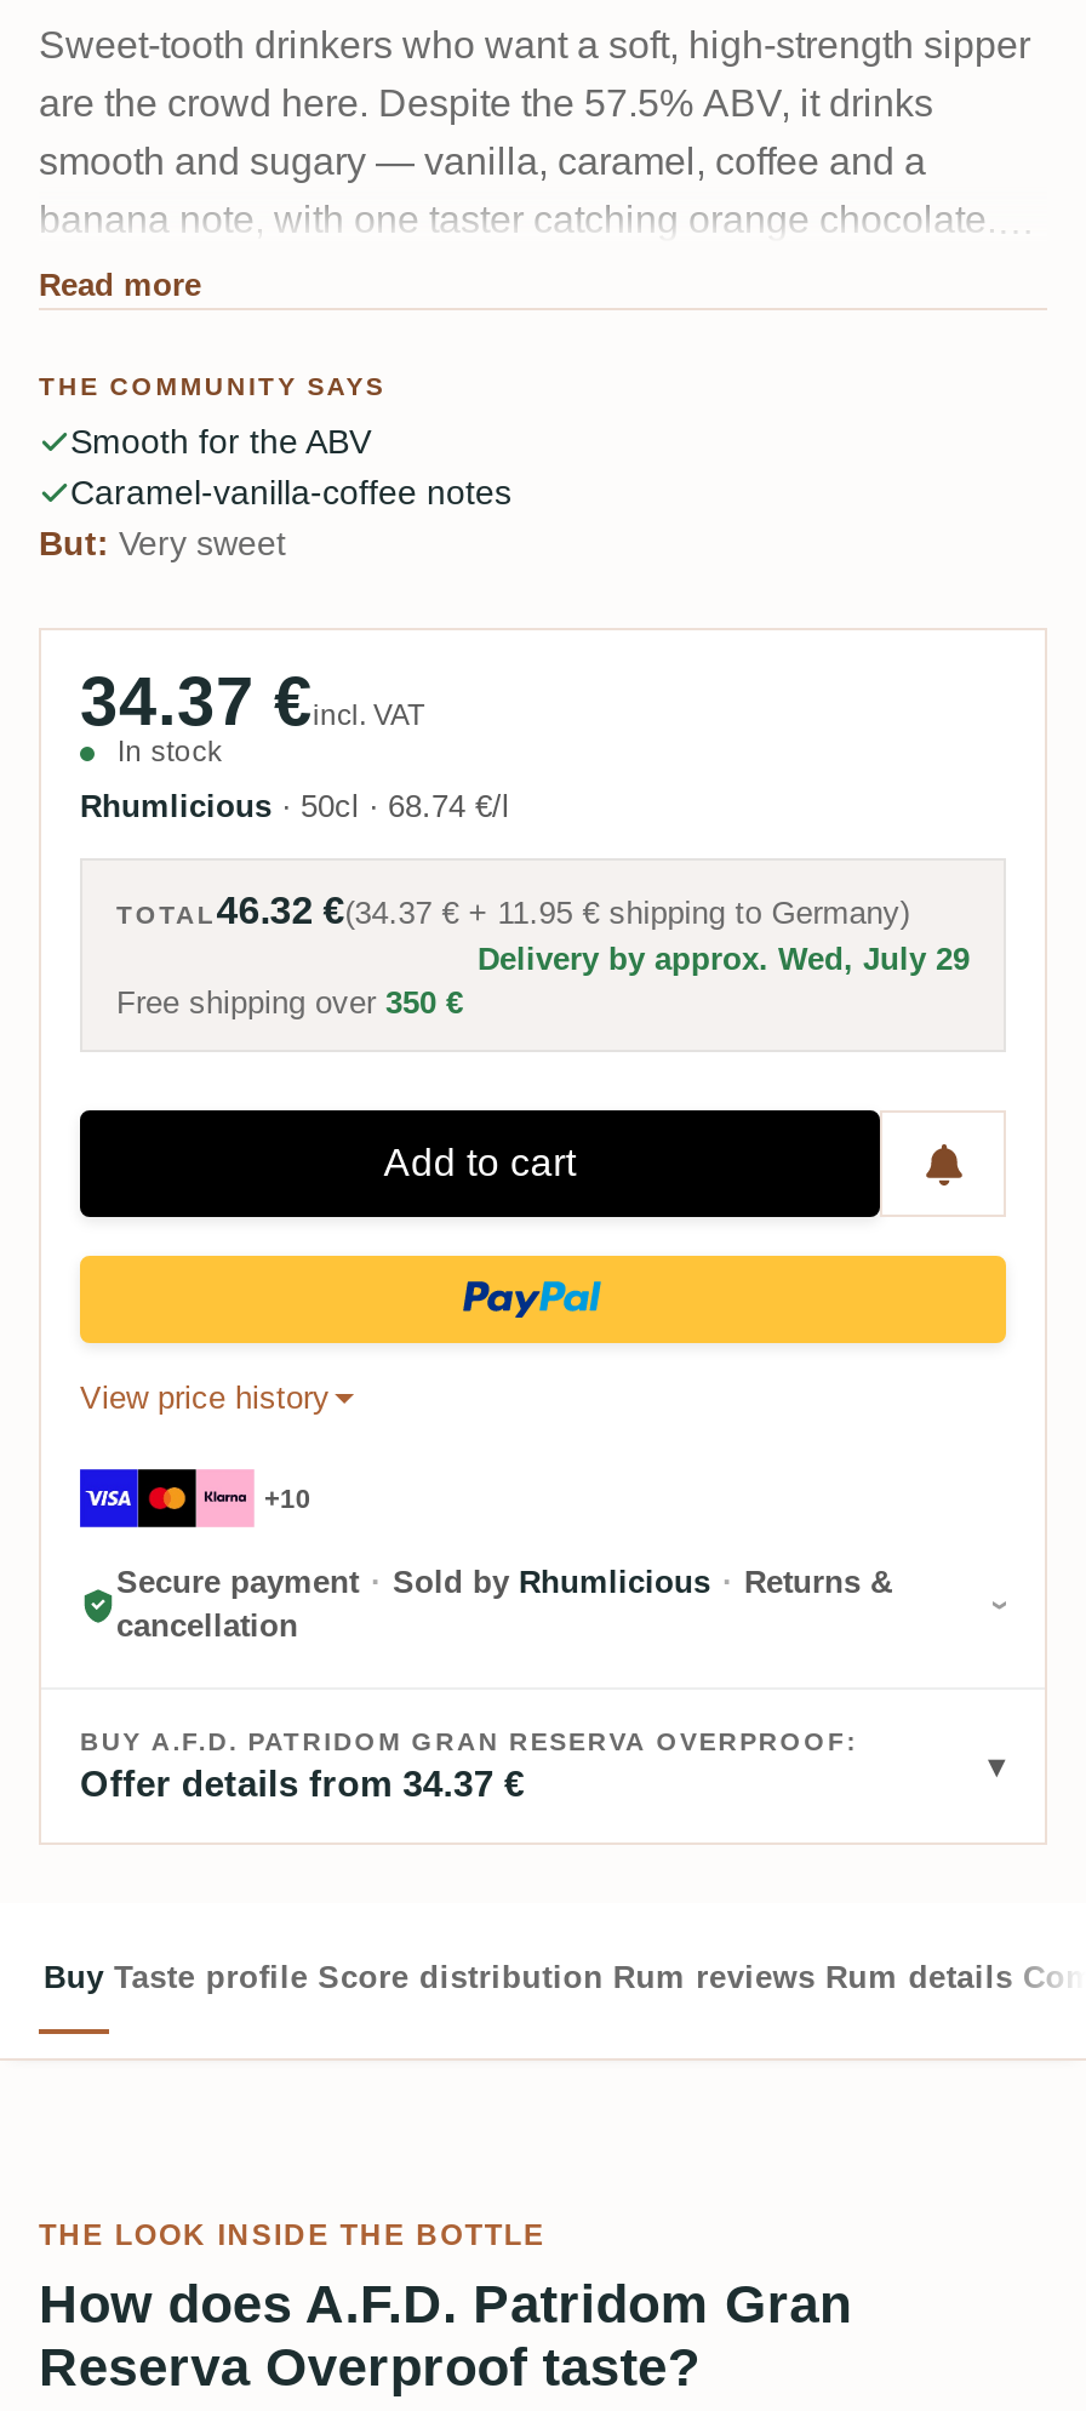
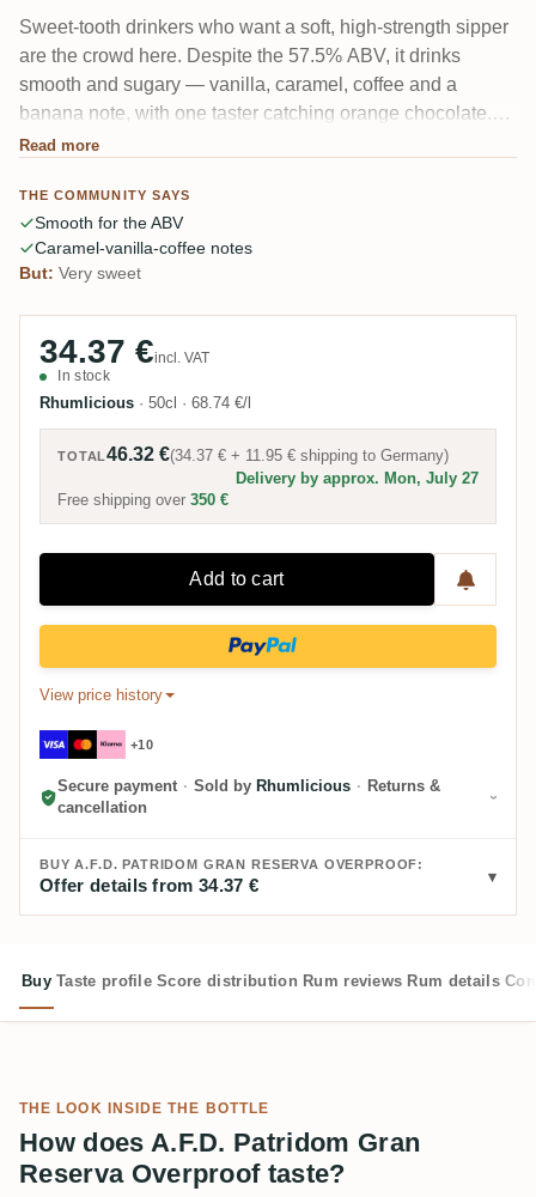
- Delivery by approx. Wed, July 29
+ Delivery by approx. Mon, July 27
